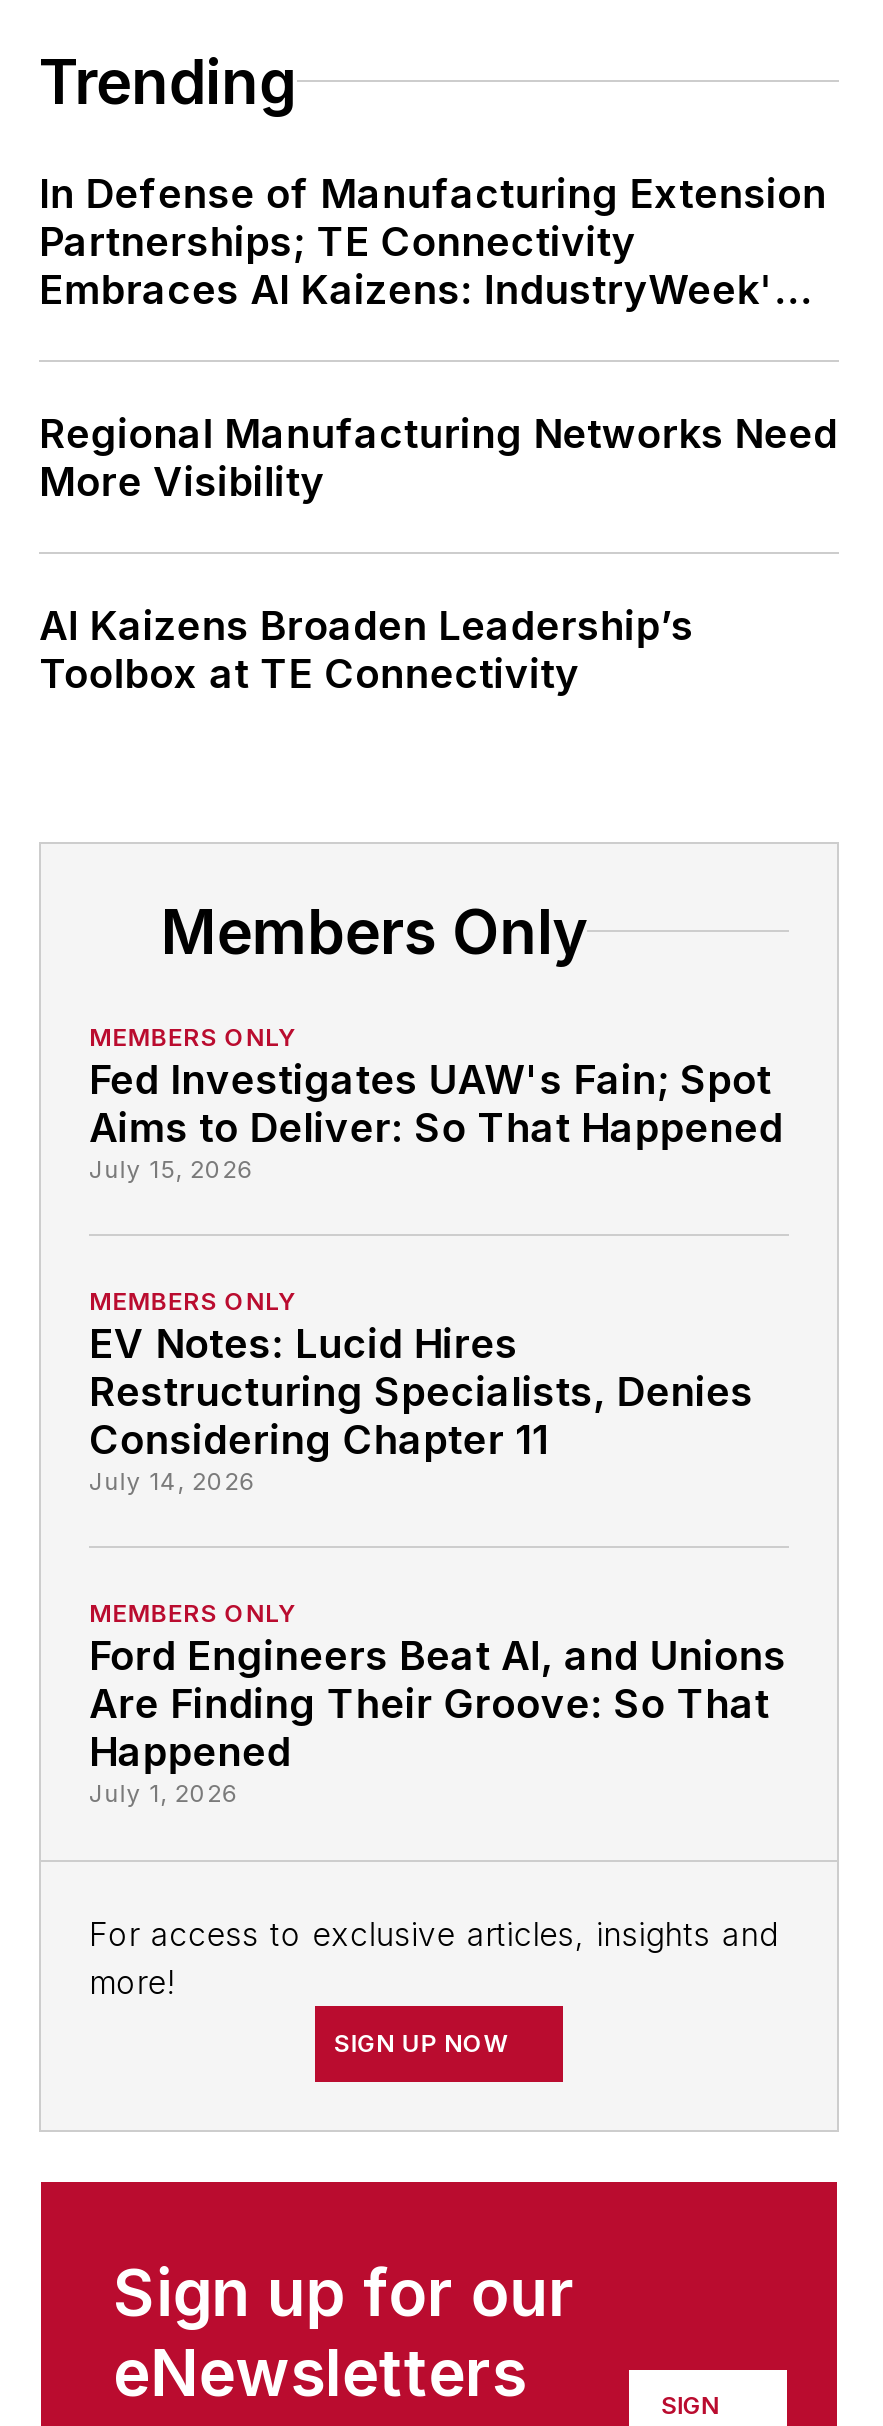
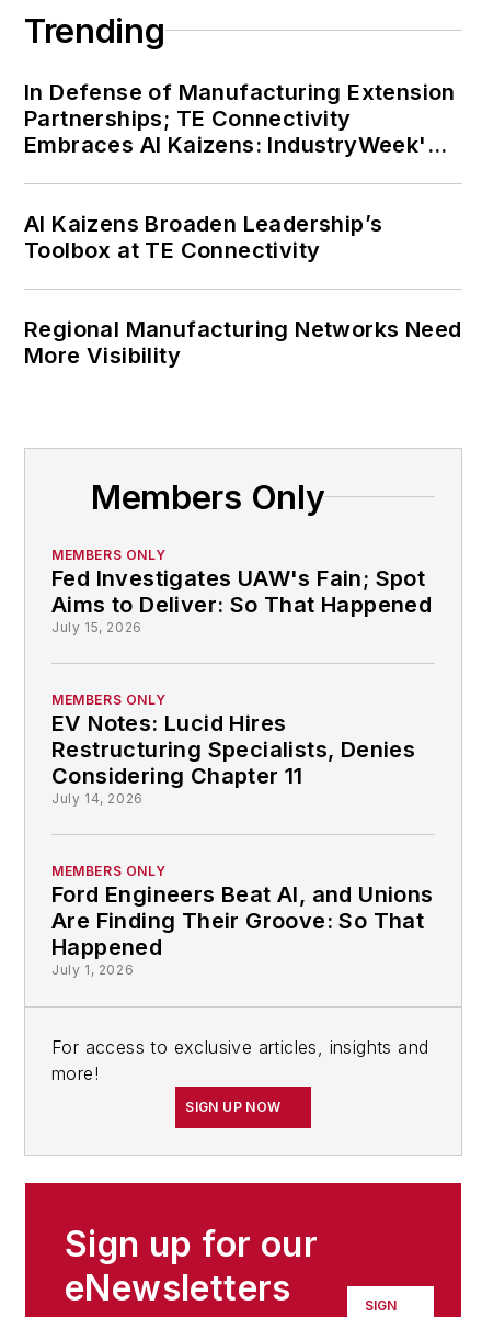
moved down: Regional Manufacturing Networks Need | More Visibility

moved up: AI Kaizens Broaden Leadership’s | Toolbox at TE Connectivity
